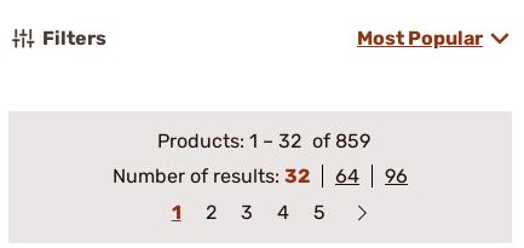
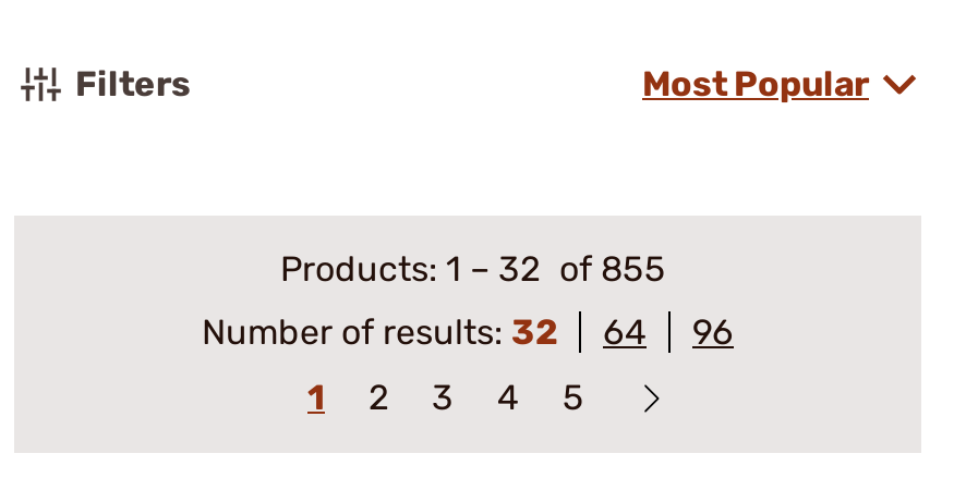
- Products: 1 – 32 of 859
+ Products: 1 – 32 of 855
